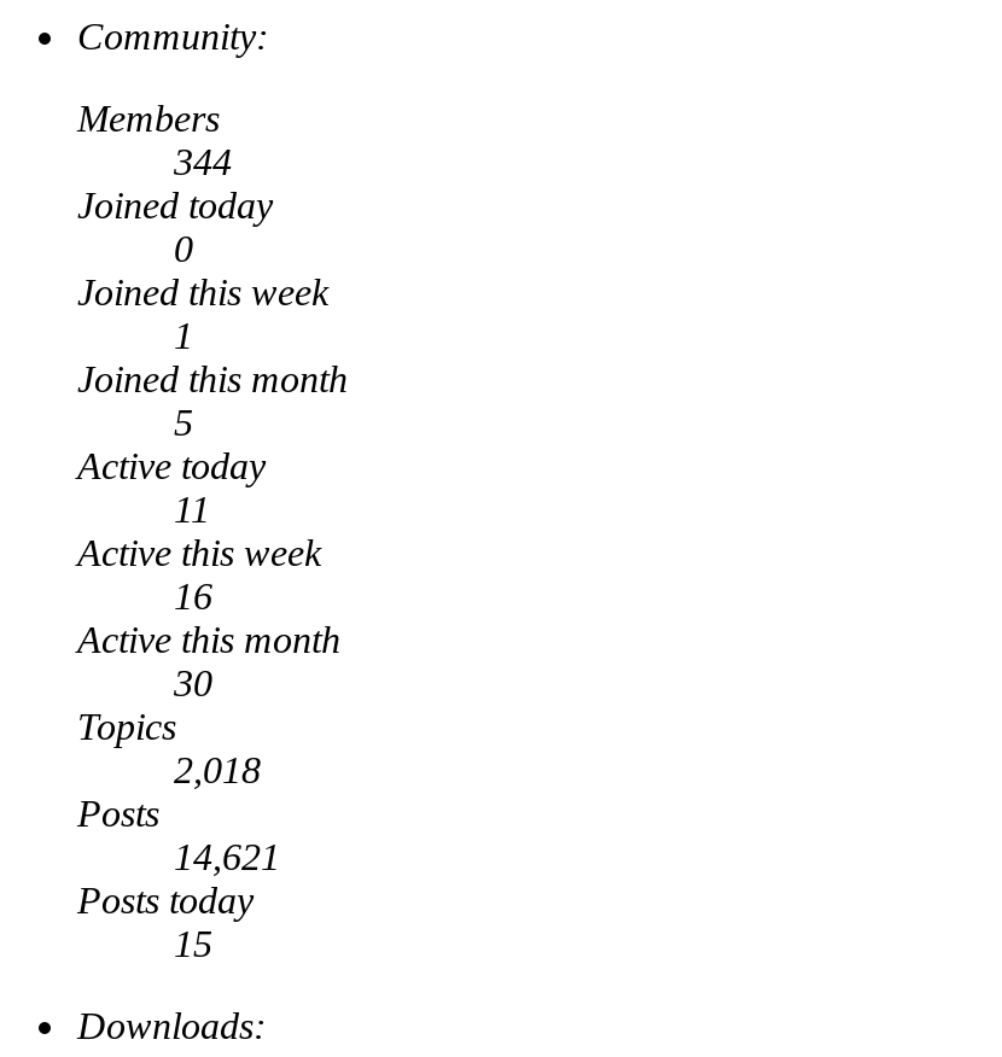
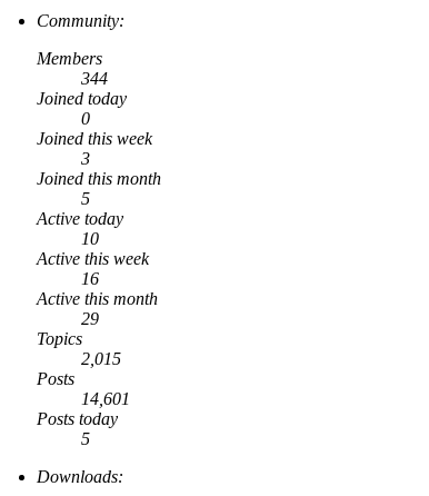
- 1
+ 3

- 11
+ 10

- 30
+ 29

- 2,018
+ 2,015

- 14,621
+ 14,601

- 15
+ 5
